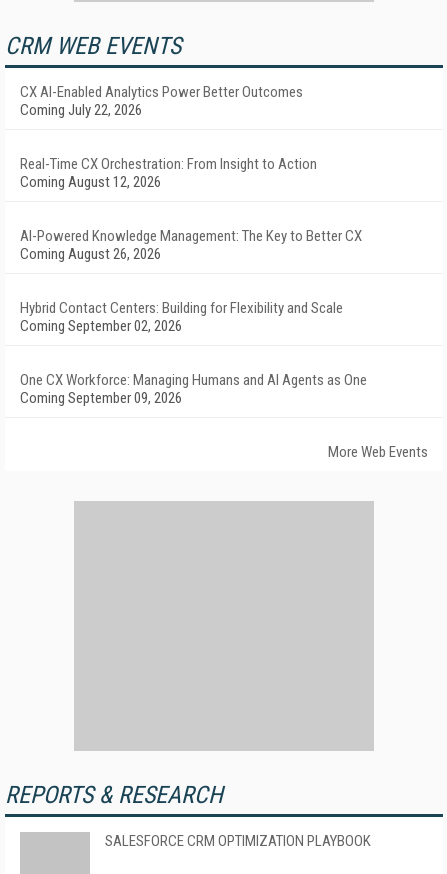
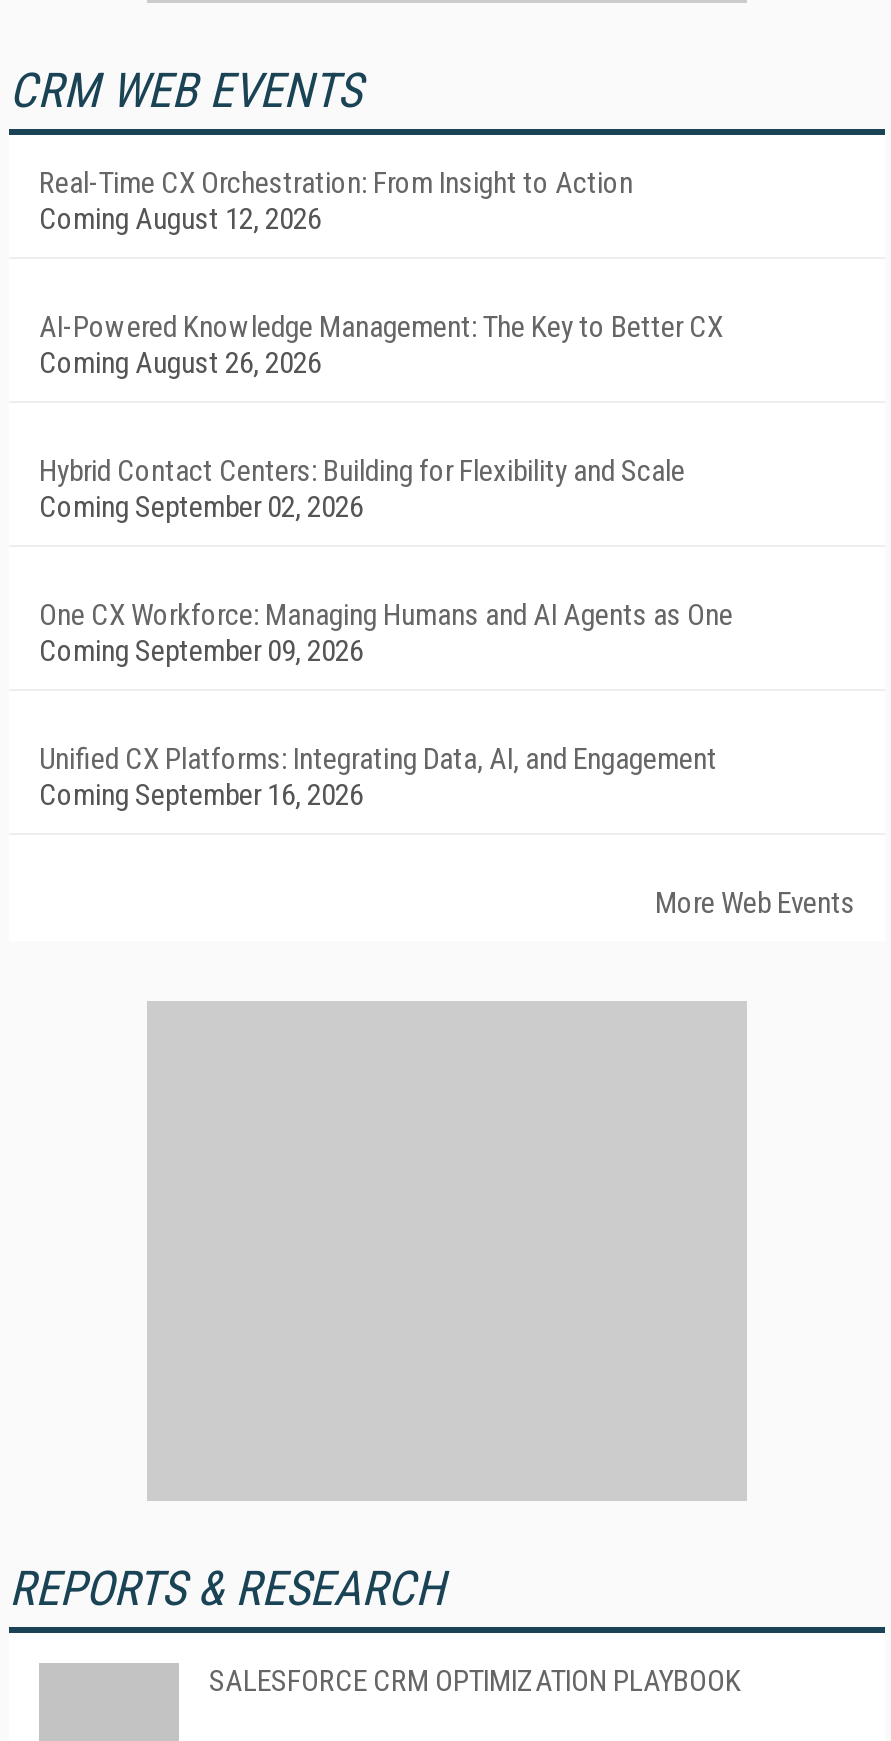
- CX AI-Enabled Analytics Power Better Outcomes
- Coming July 22, 2026

moved up: Real-Time CX Orchestration: From Insight to Action | Coming August 12, 2026 | AI-Powered Knowledge Management: The Key to Better CX | Coming August 26, 2026 | Hybrid Contact Centers: Building for Flexibility and Scale | Coming September 02, 2026 | One CX Workforce: Managing Humans and AI Agents as One | Coming September 09, 2026

+ Unified CX Platforms: Integrating Data, AI, and Engagement
+ Coming September 16, 2026
